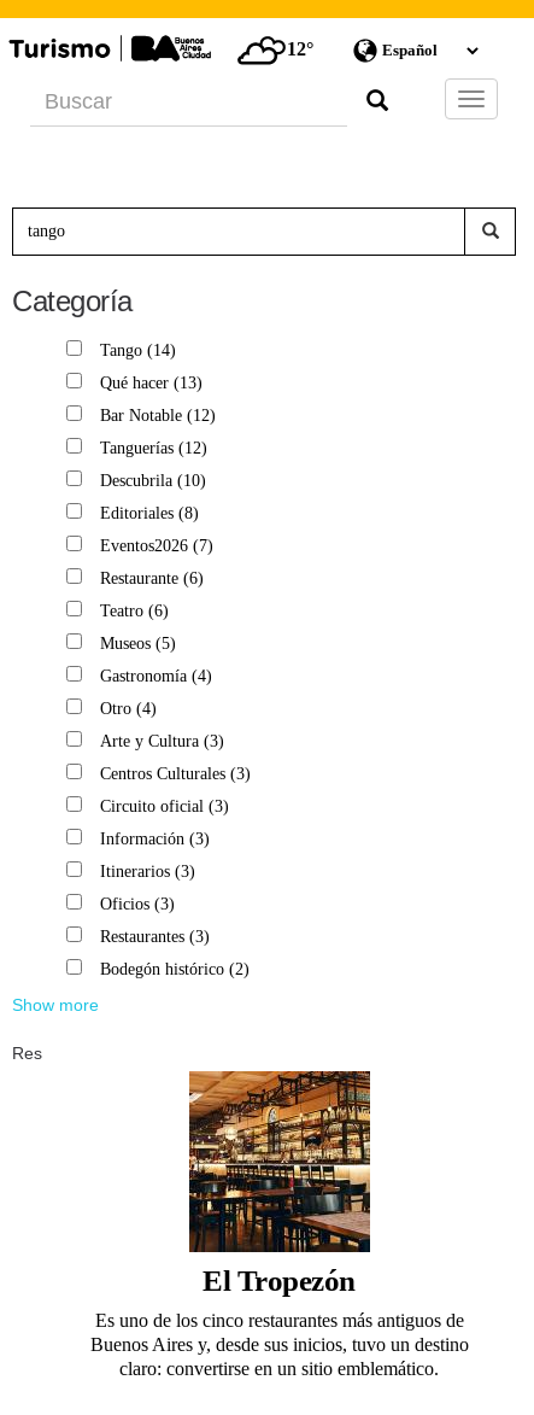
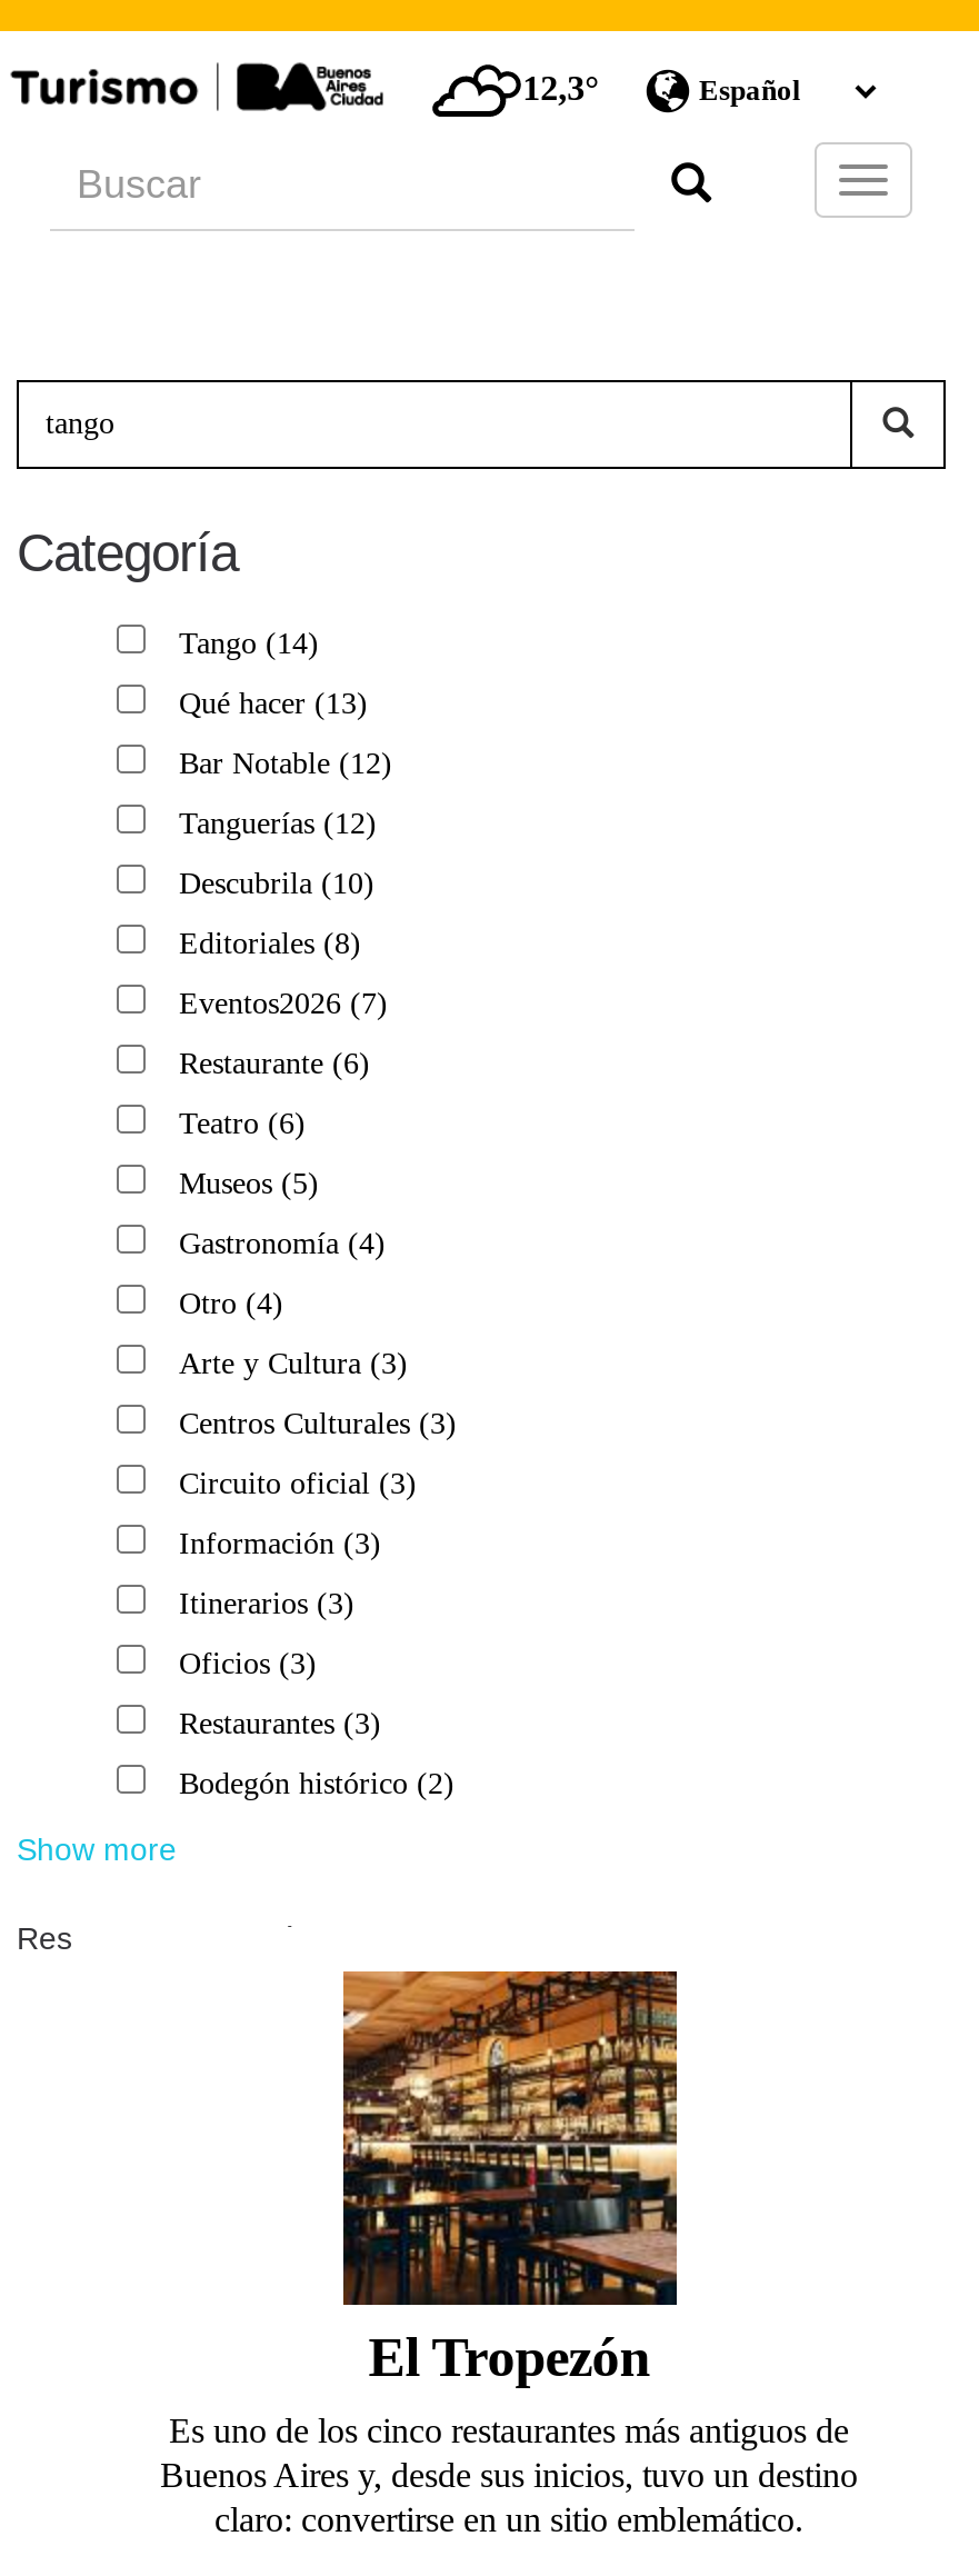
- 12°
+ 12,3°
